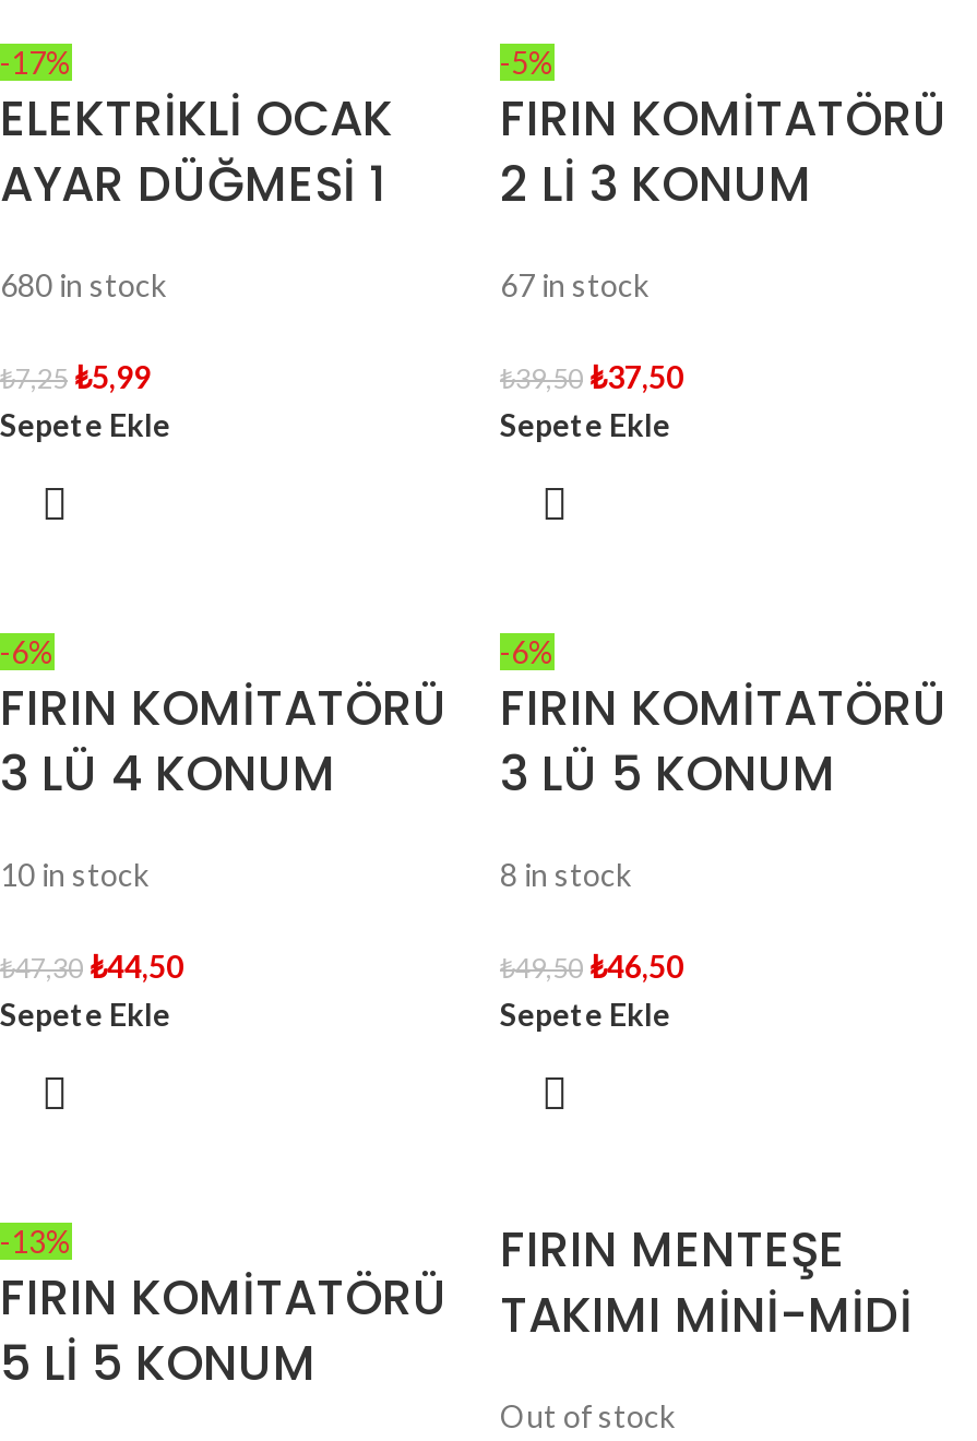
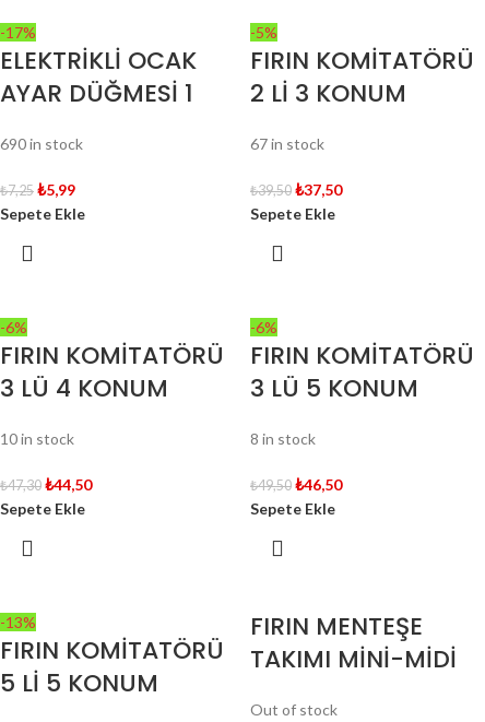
- 680 in stock
+ 690 in stock
